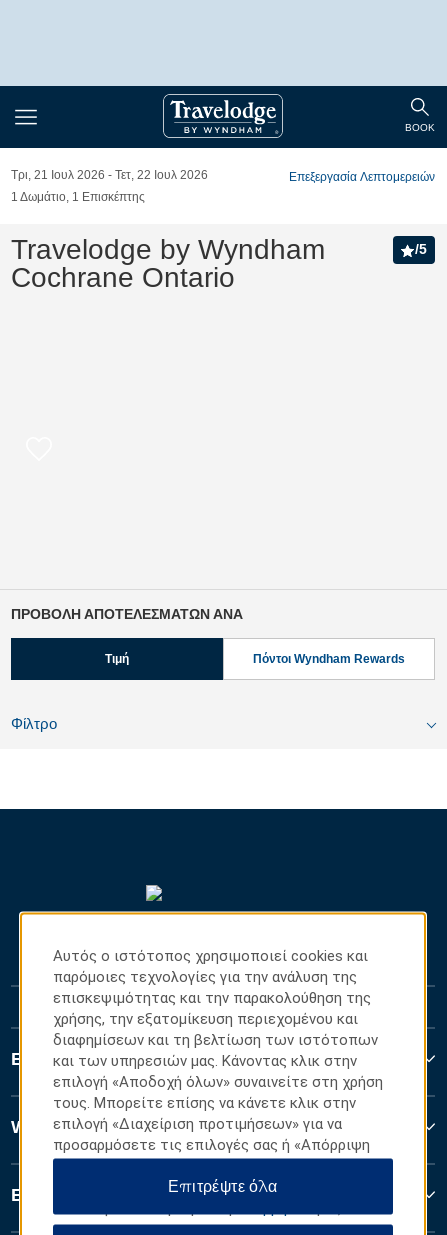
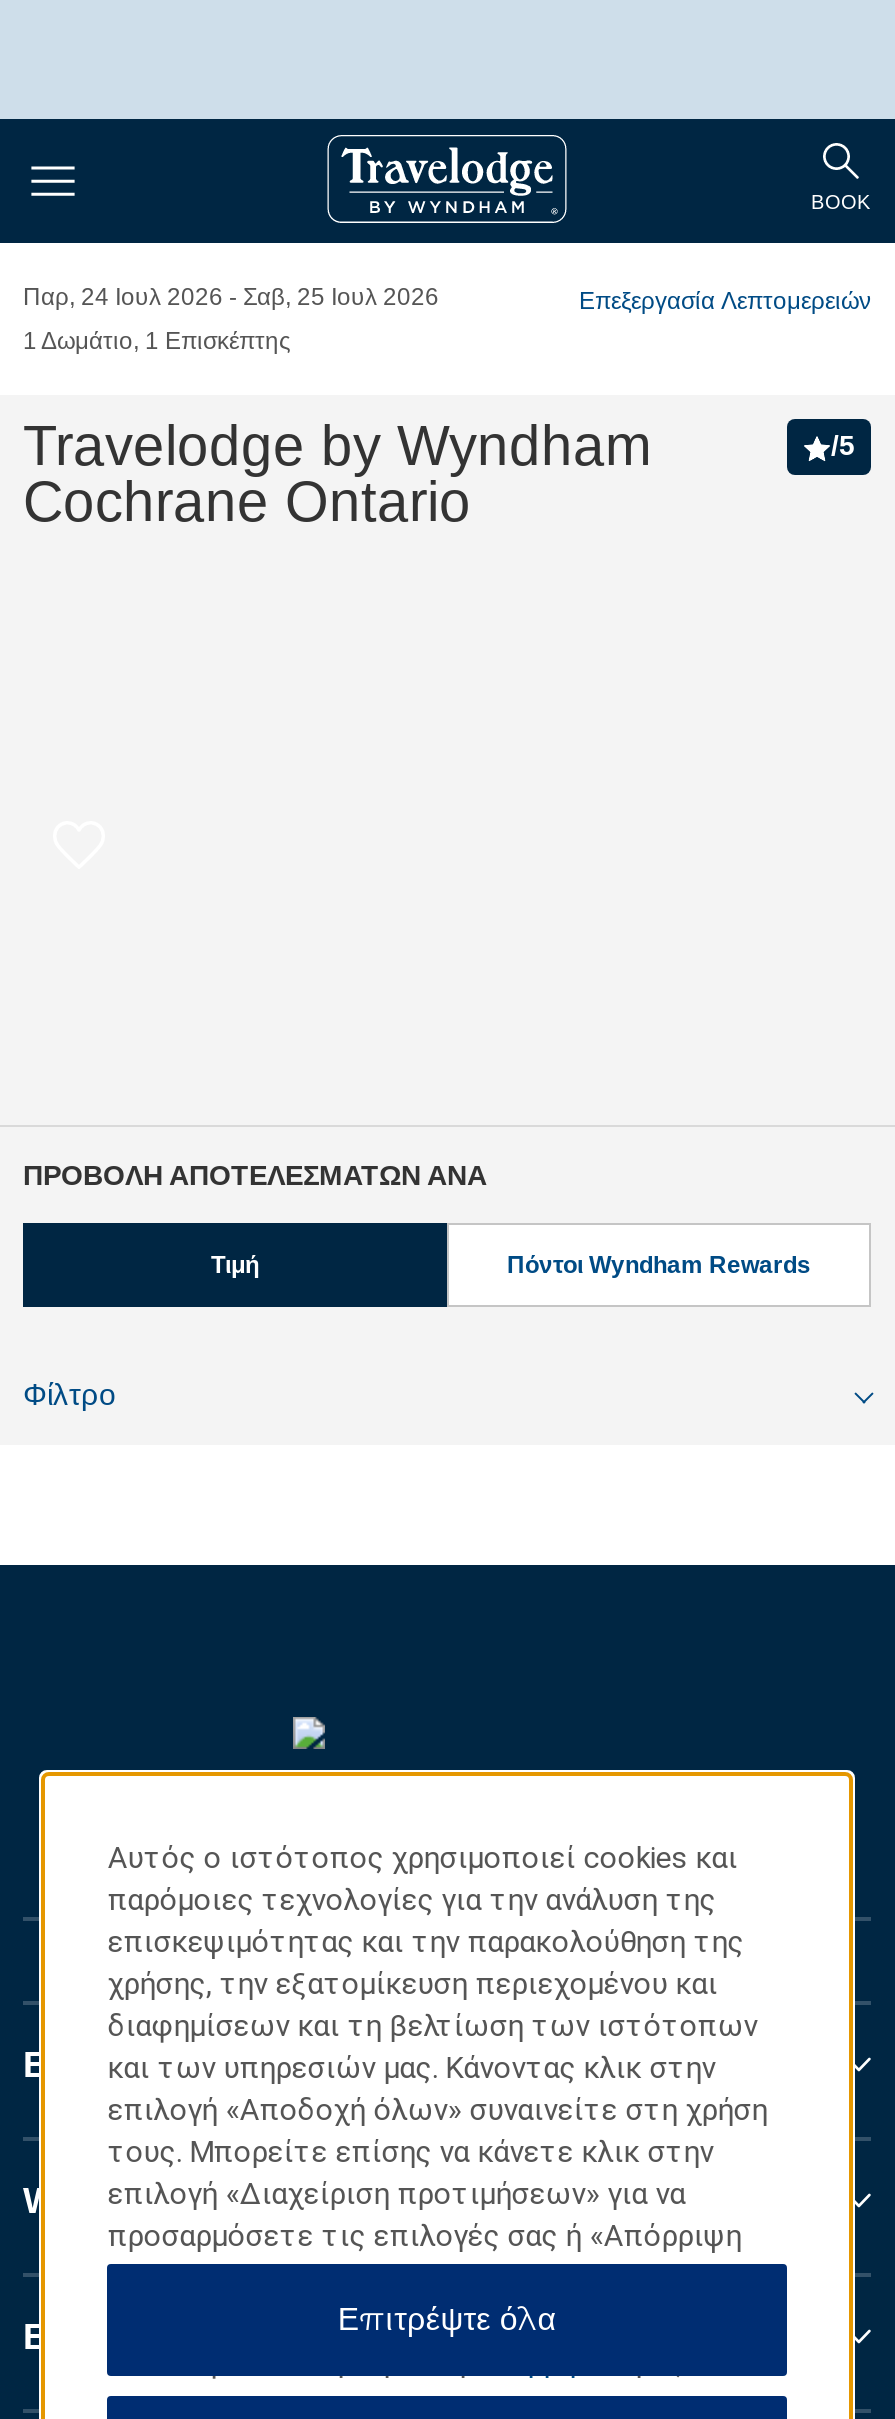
- Τρι, 21 Ιουλ 2026
+ Παρ, 24 Ιουλ 2026

- Τετ, 22 Ιουλ 2026
+ Σαβ, 25 Ιουλ 2026
